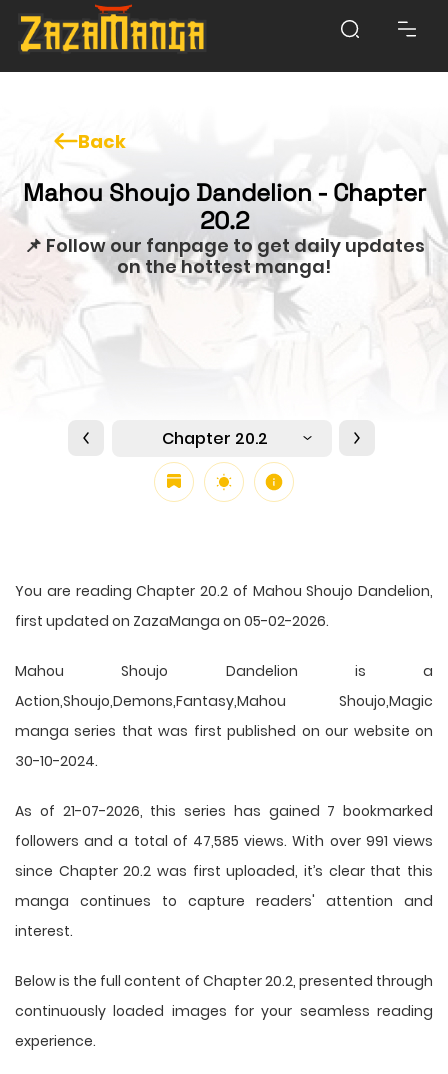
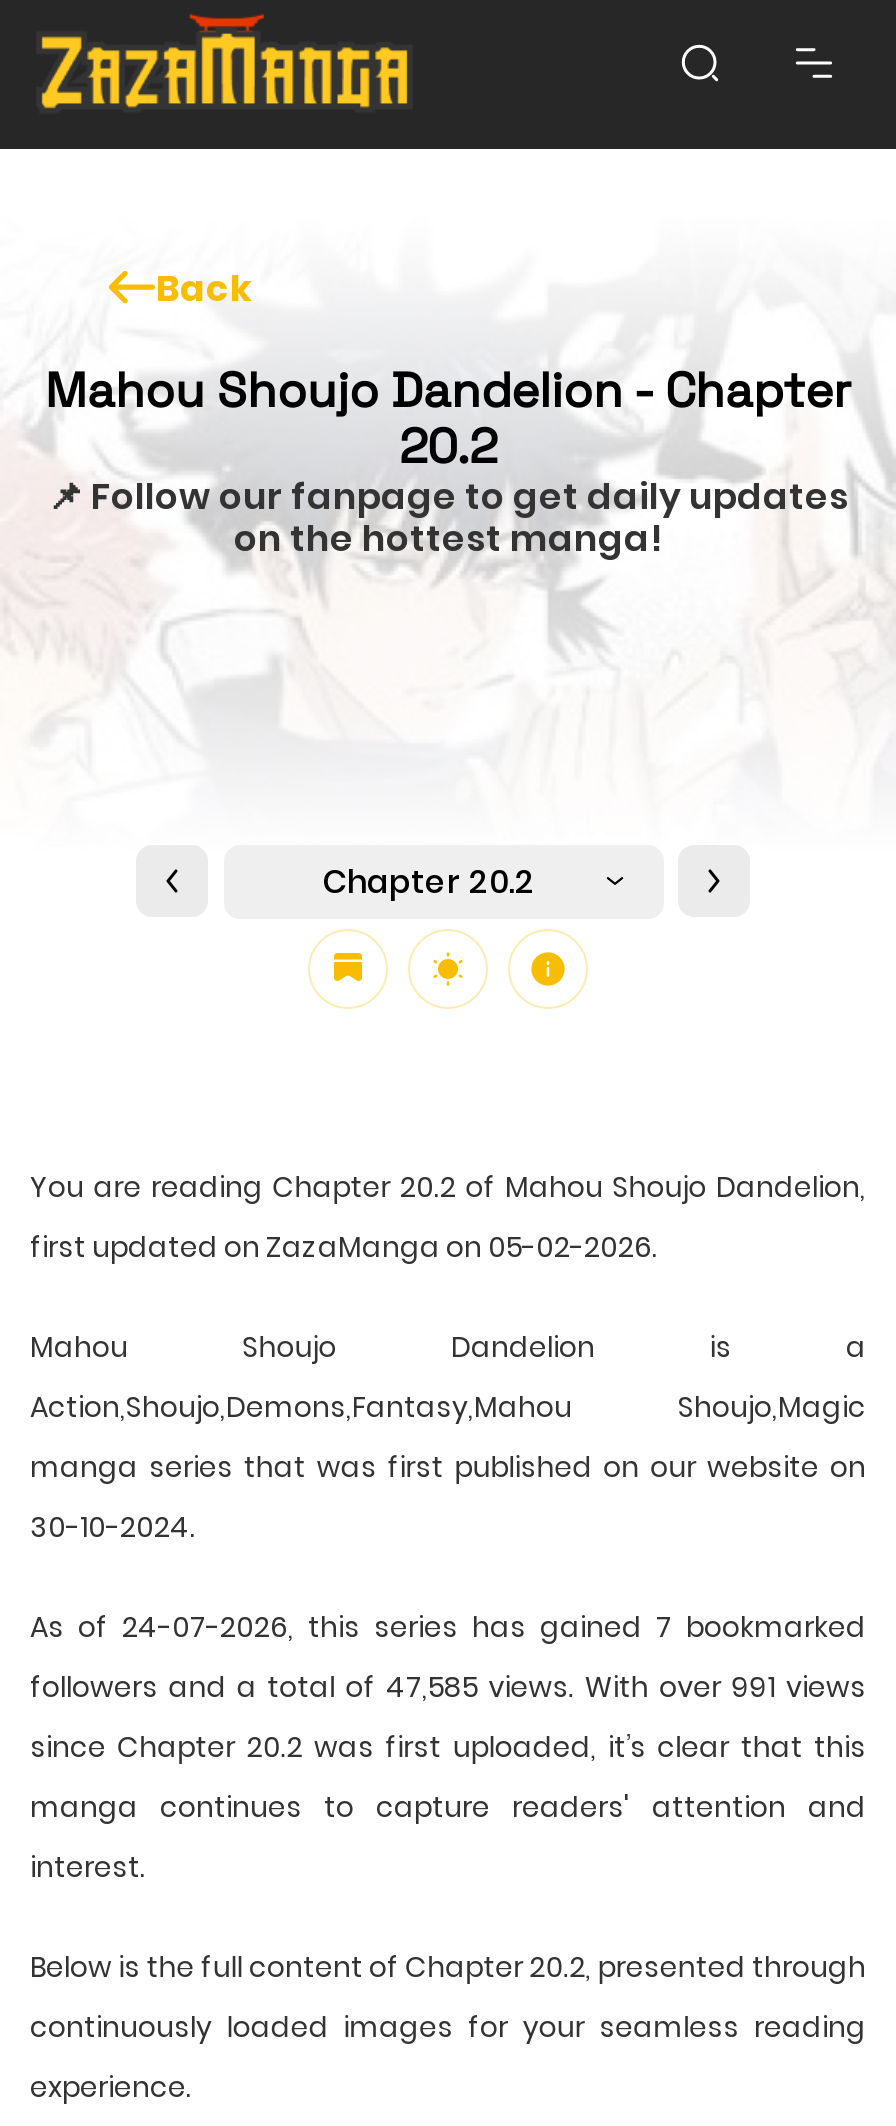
- As of 21-07-2026, this series has gained 7 bookmarked
+ As of 24-07-2026, this series has gained 7 bookmarked
